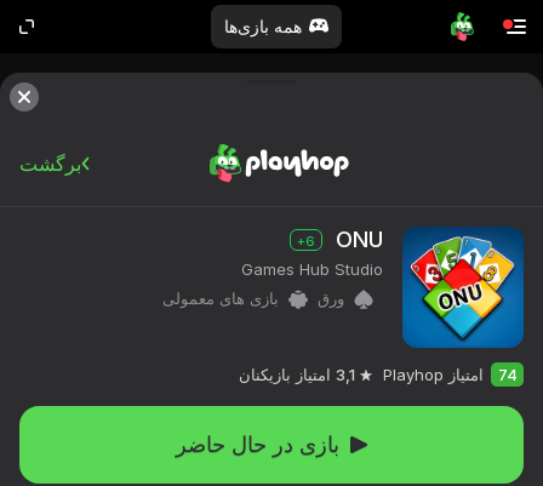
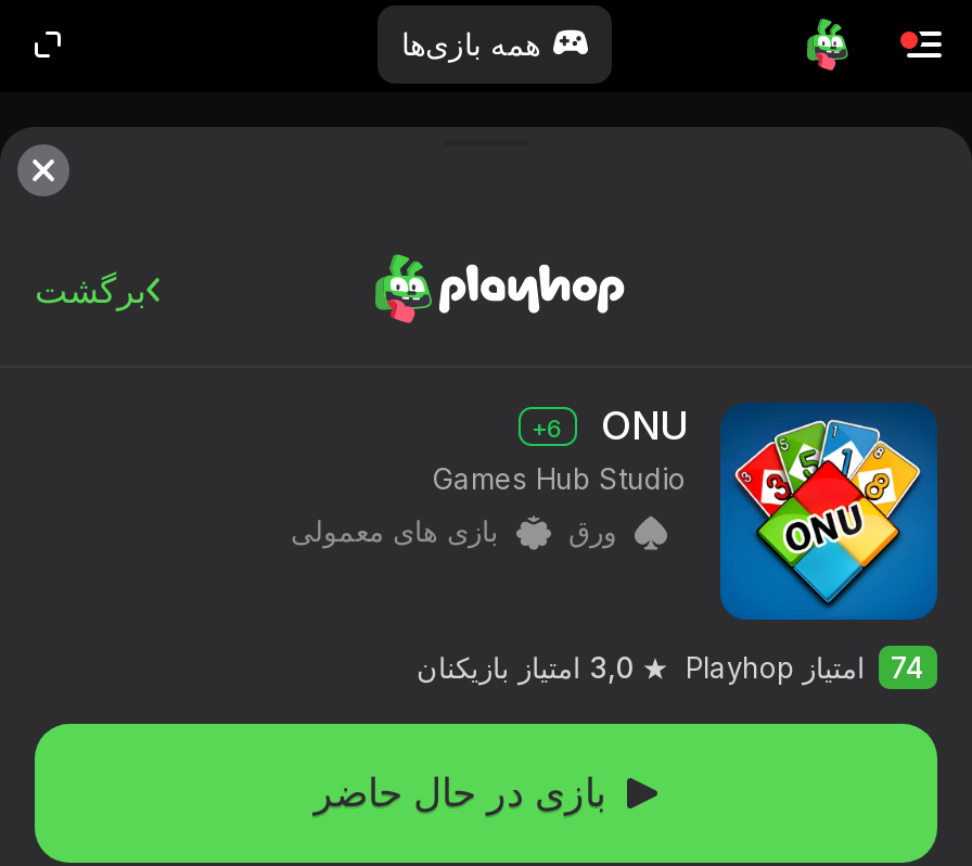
- 3,1 امتیاز بازیکنان
+ 3,0 امتیاز بازیکنان
